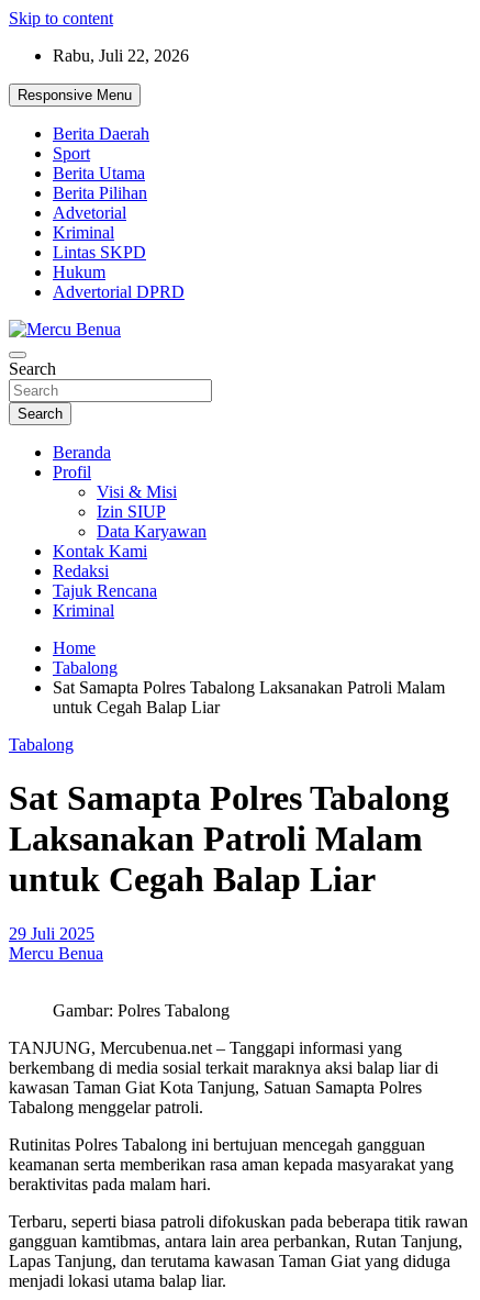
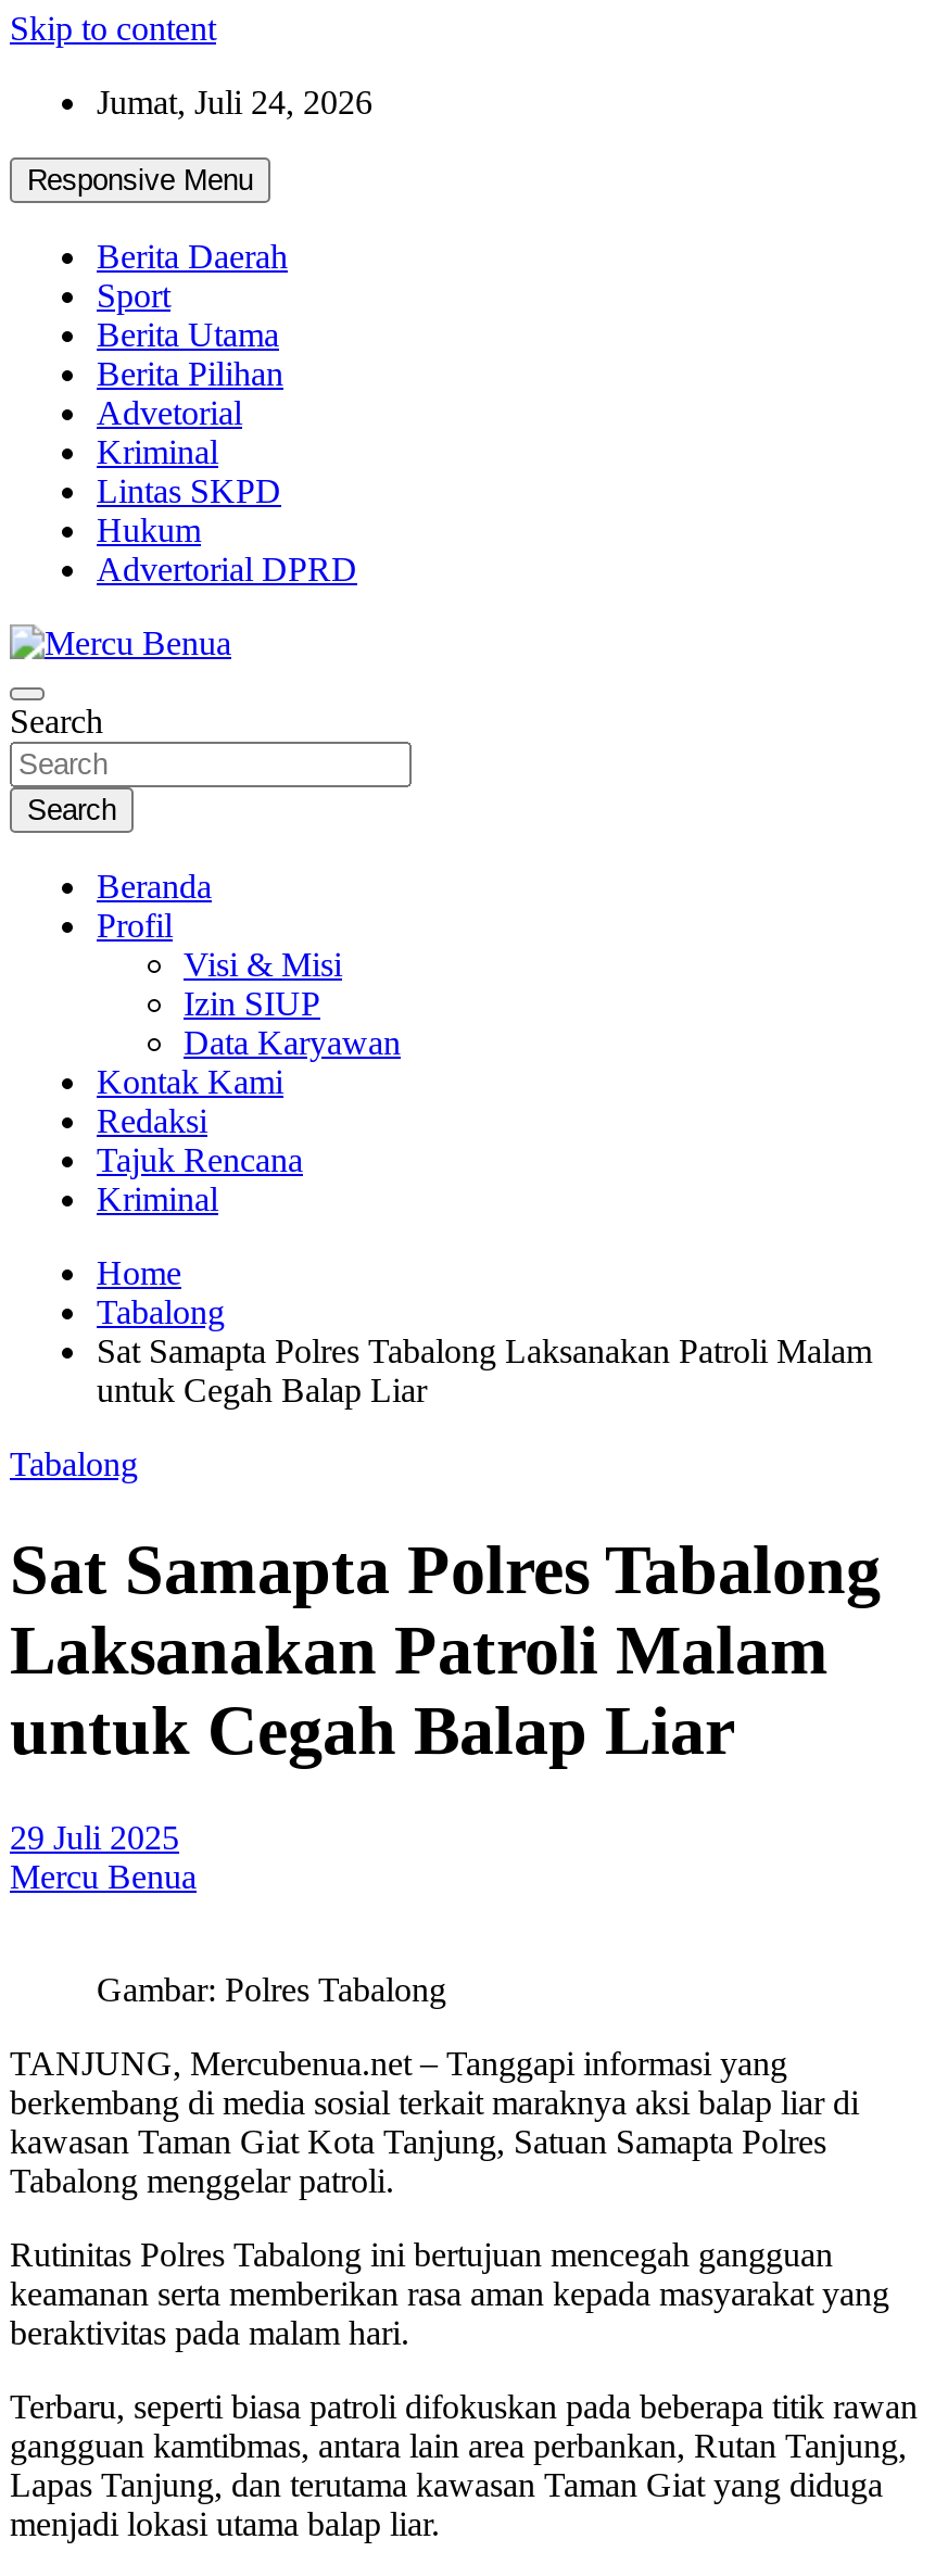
- Rabu, Juli 22, 2026
+ Jumat, Juli 24, 2026
